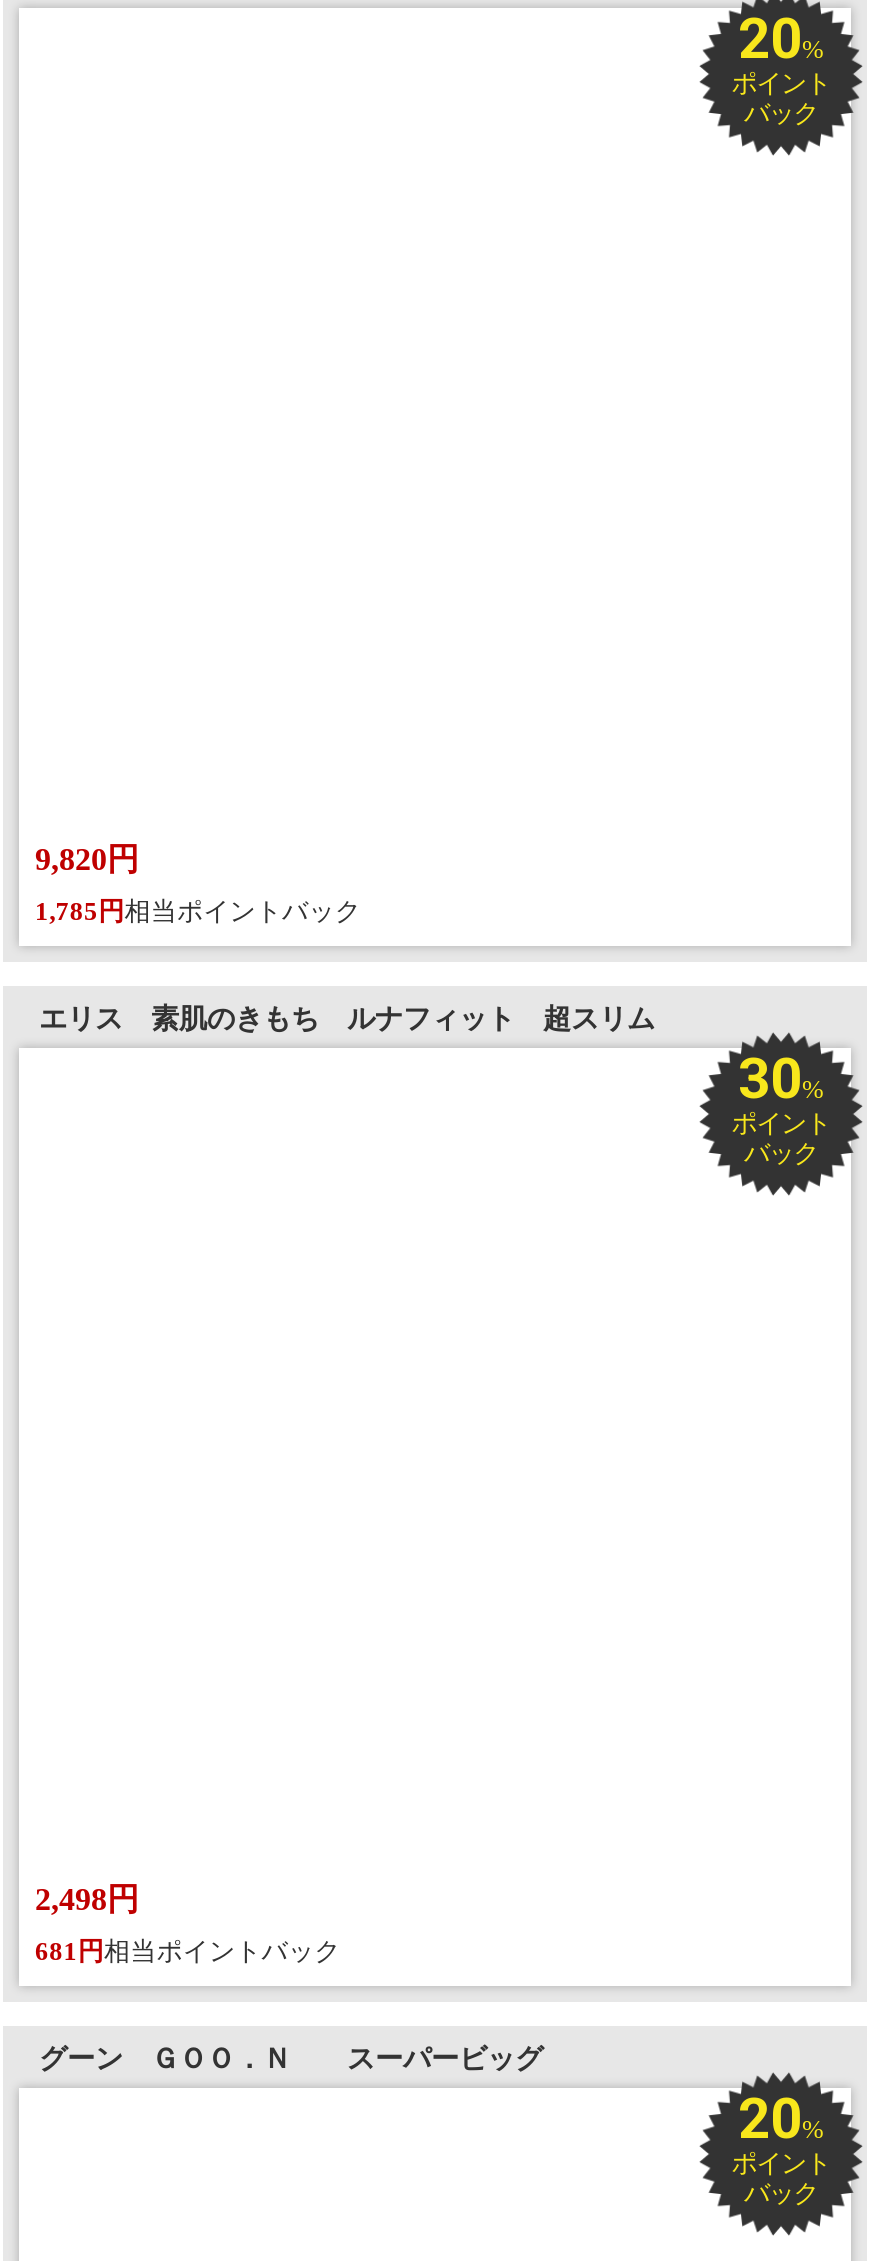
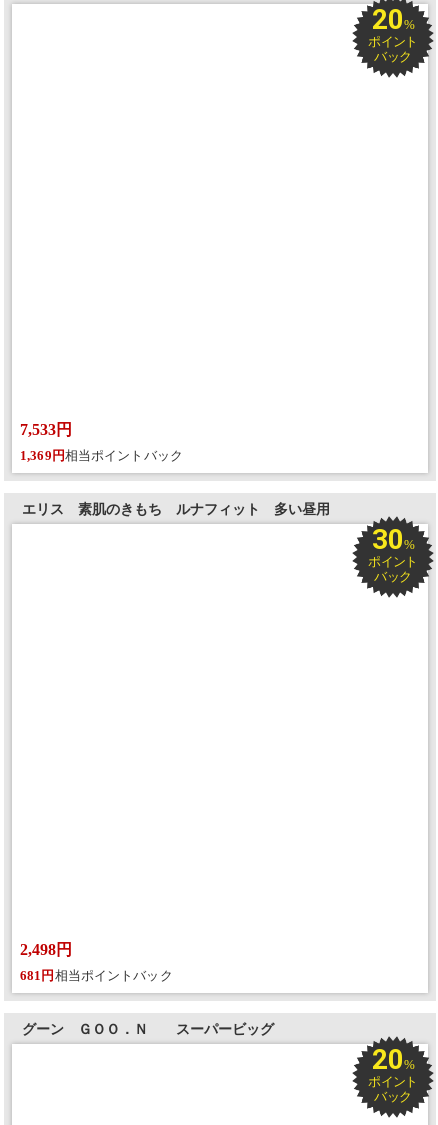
- 9,820円
+ 7,533円

- 1,785円相当ポイントバック
+ 1,369円相当ポイントバック

- エリス 素肌のきもち ルナフィット 超スリム
+ エリス 素肌のきもち ルナフィット 多い昼用
